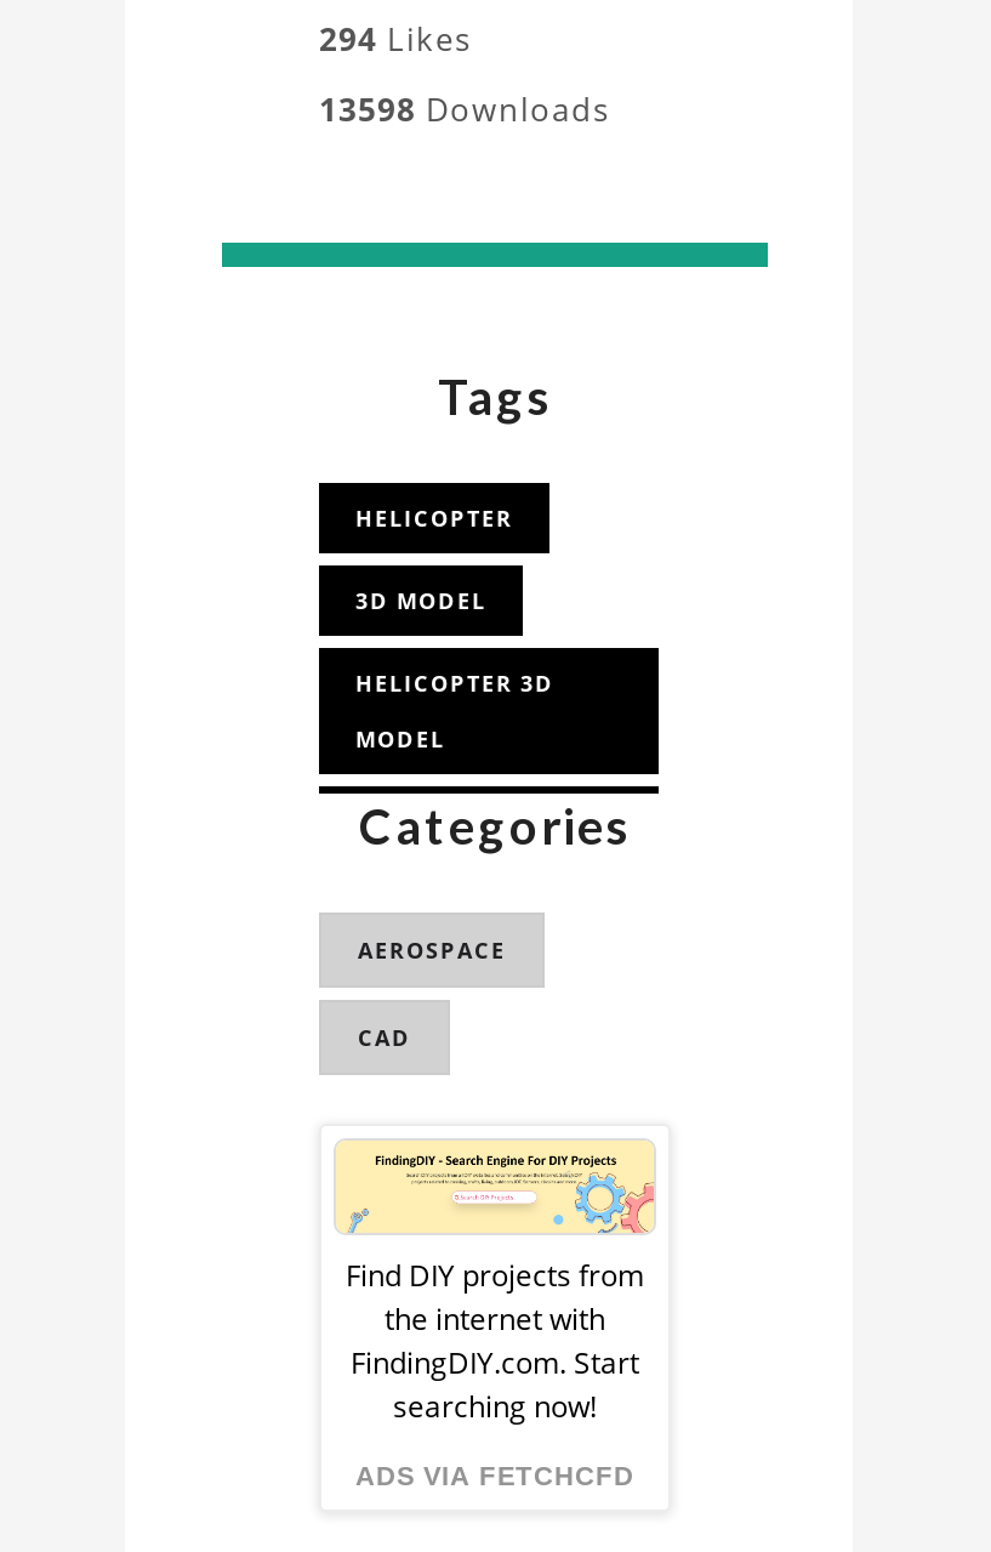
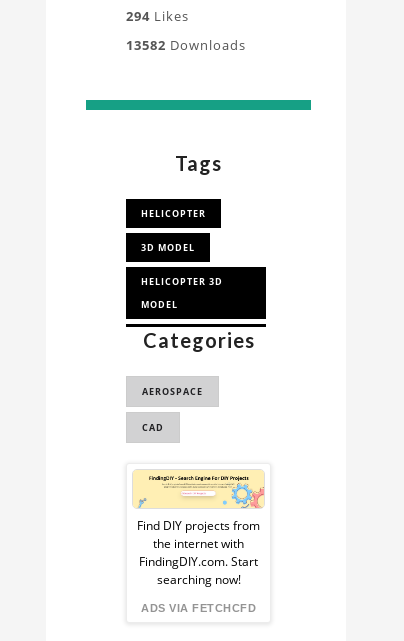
- 13598 Downloads
+ 13582 Downloads
